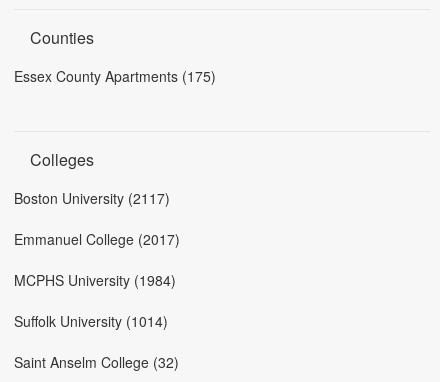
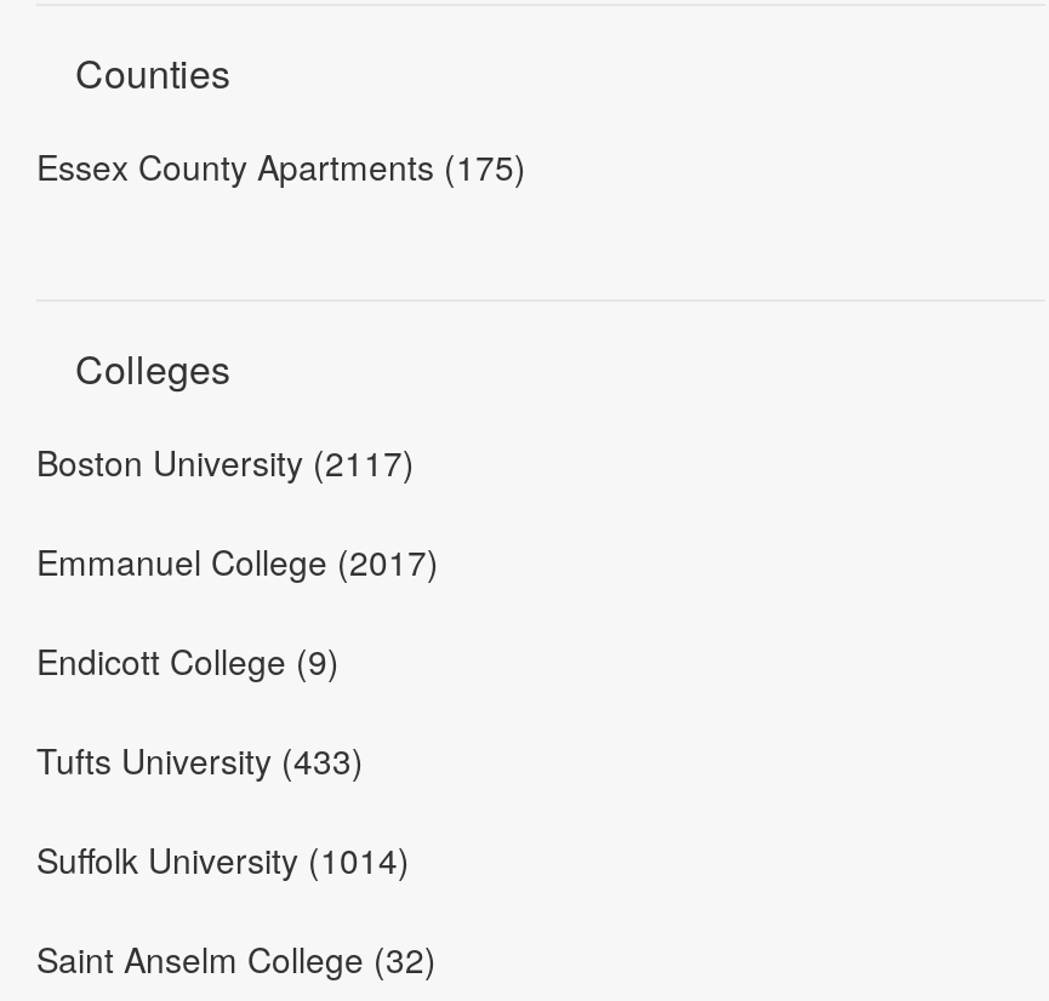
- MCPHS University (1984)
+ Endicott College (9)
+ Tufts University (433)
